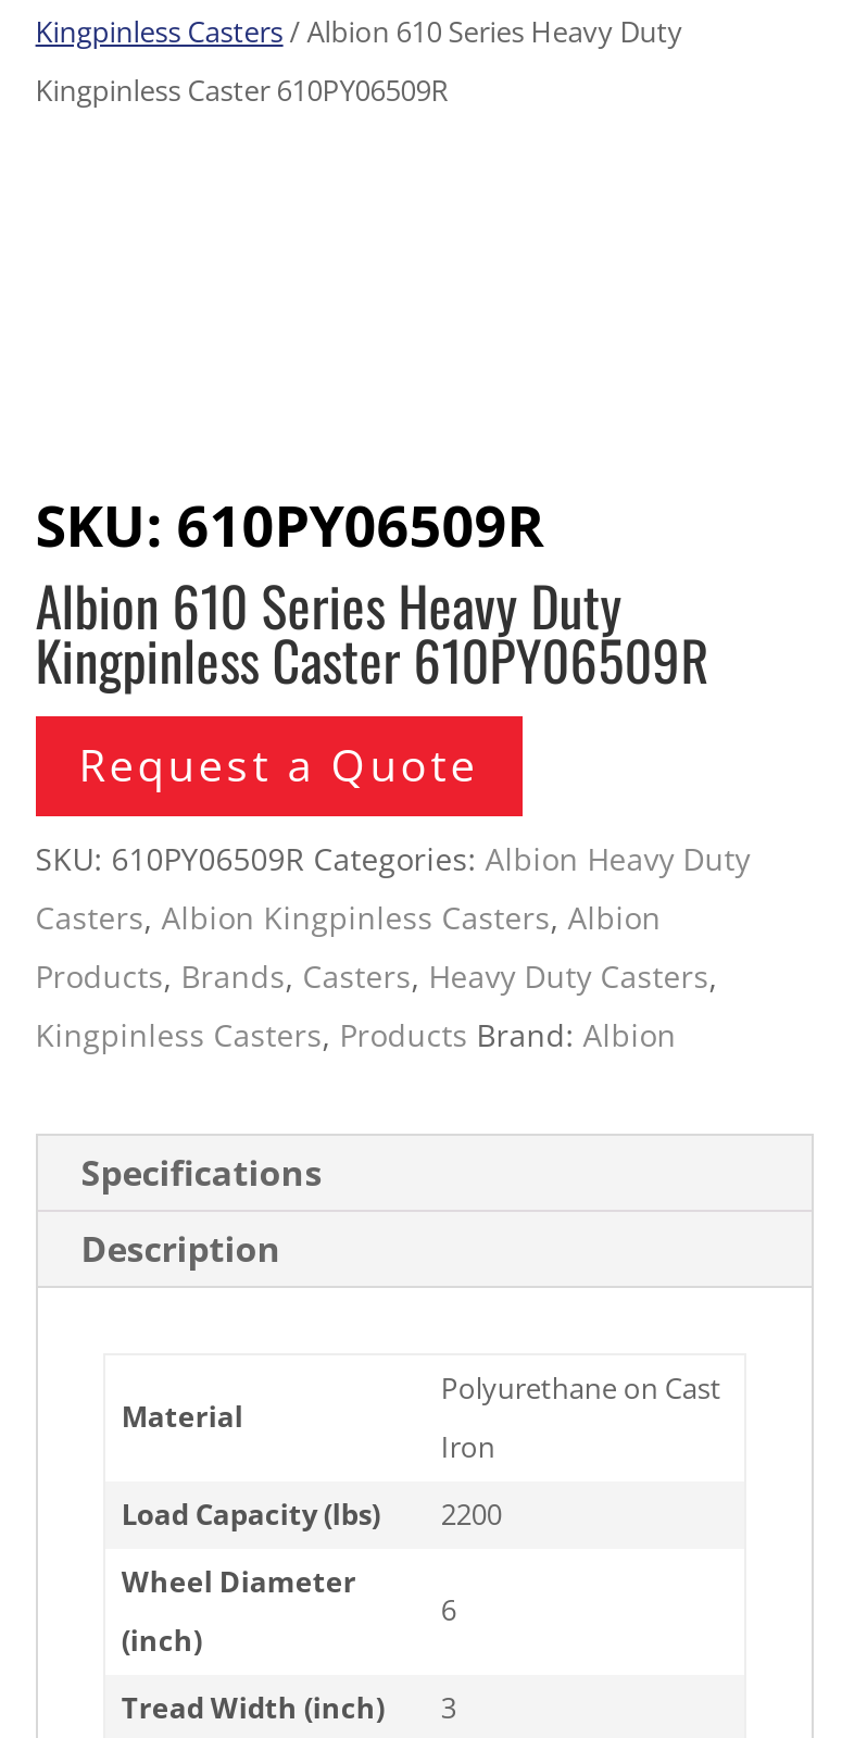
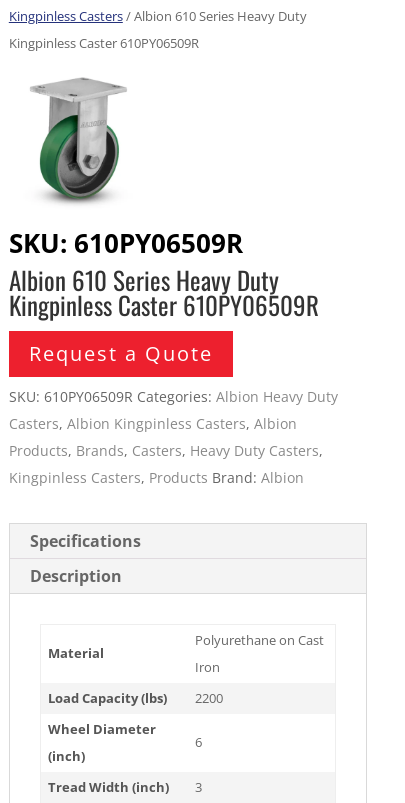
+ [image]
